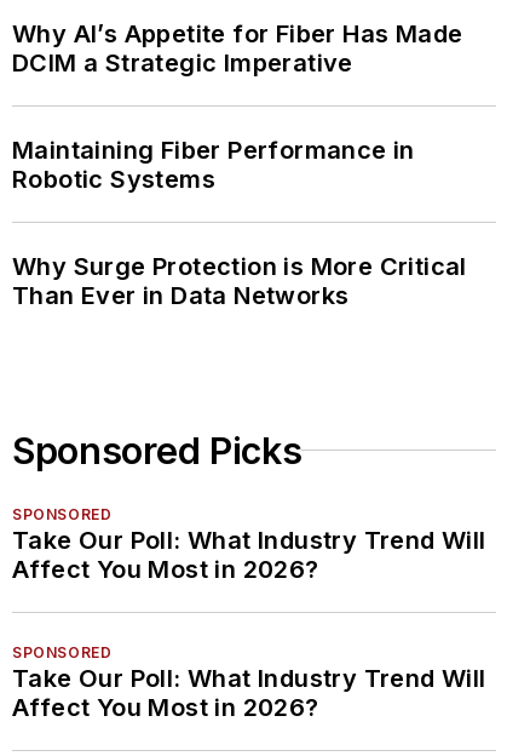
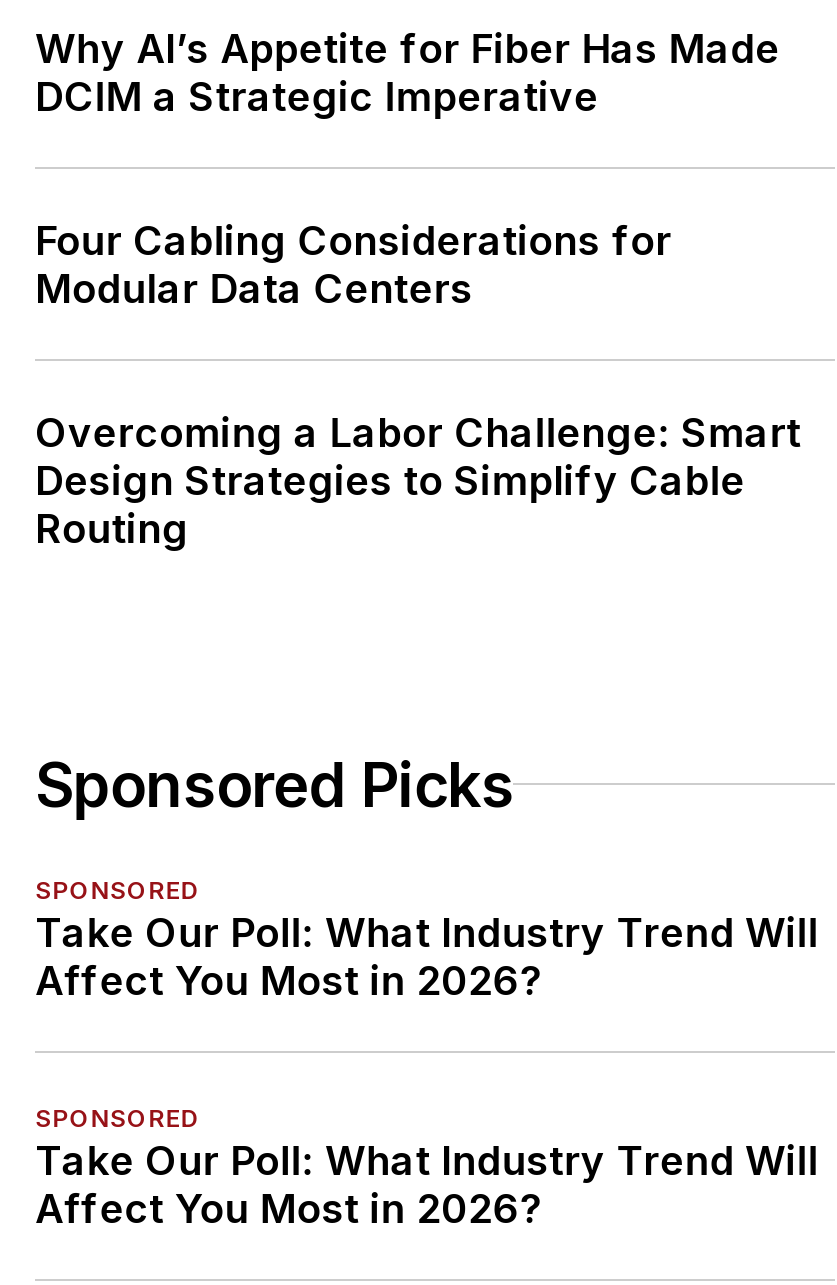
- Maintaining Fiber Performance in
- Robotic Systems
+ Four Cabling Considerations for
+ Modular Data Centers

- Why Surge Protection is More Critical
- Than Ever in Data Networks
+ Overcoming a Labor Challenge: Smart
+ Design Strategies to Simplify Cable
+ Routing
